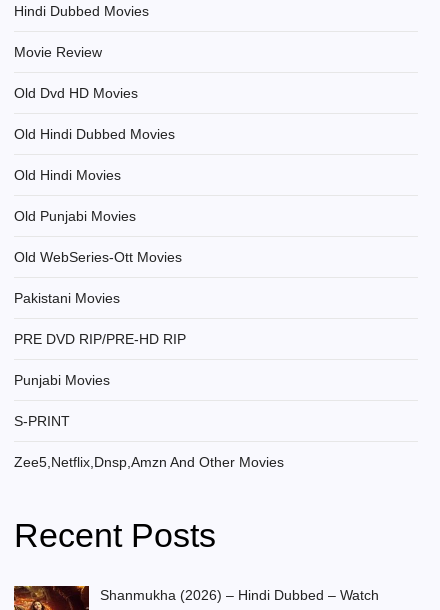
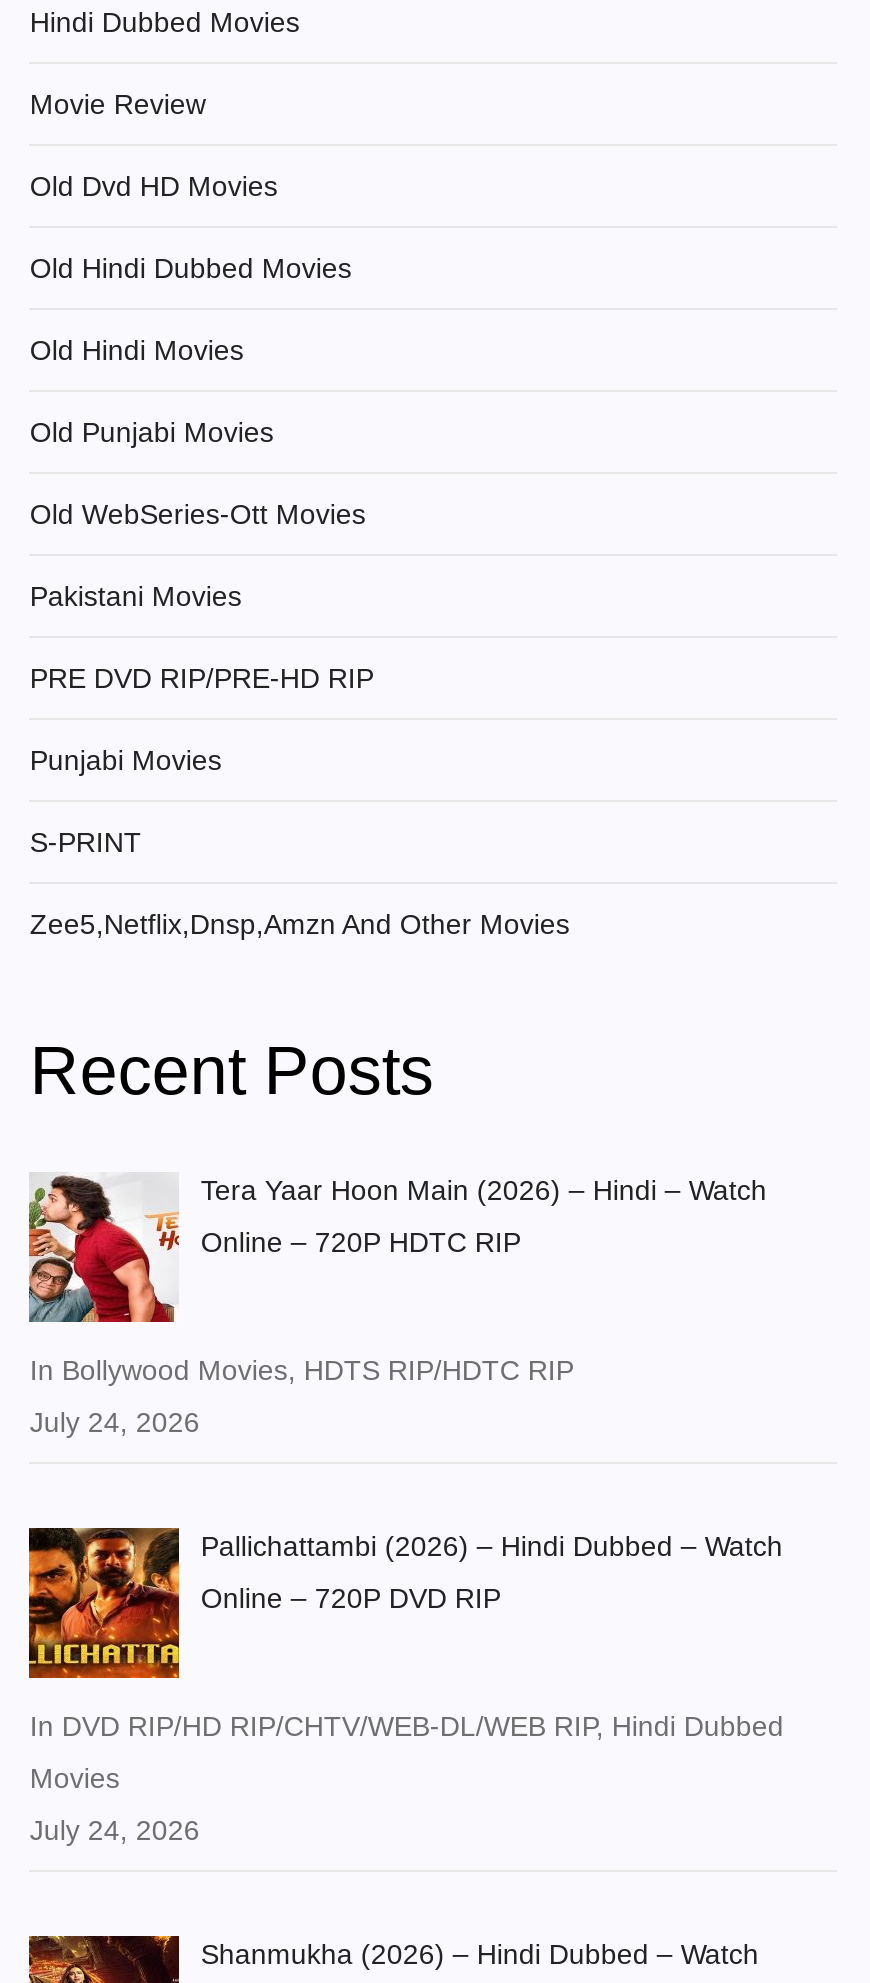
+ [image]
+ Tera Yaar Hoon Main (2026) – Hindi – Watch
+ Online – 720P HDTC RIP

+ [image]
+ Pallichattambi (2026) – Hindi Dubbed – Watch
+ Online – 720P DVD RIP

+ In Bollywood Movies, HDTS RIP/HDTC RIP
+ July 24, 2026

+ In DVD RIP/HD RIP/CHTV/WEB-DL/WEB RIP, Hindi Dubbed
+ Movies
+ July 24, 2026
